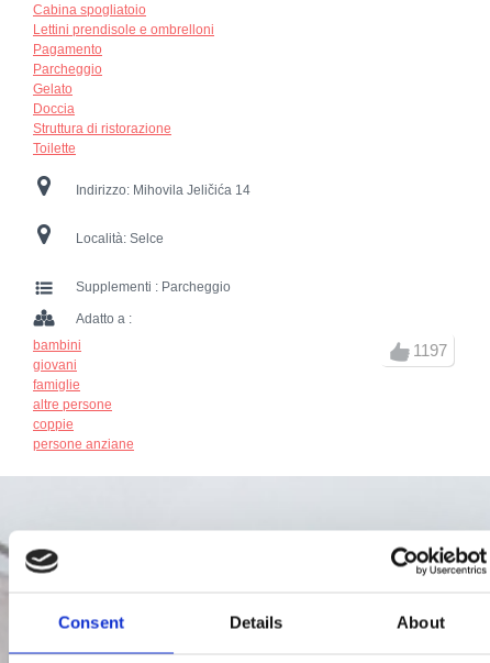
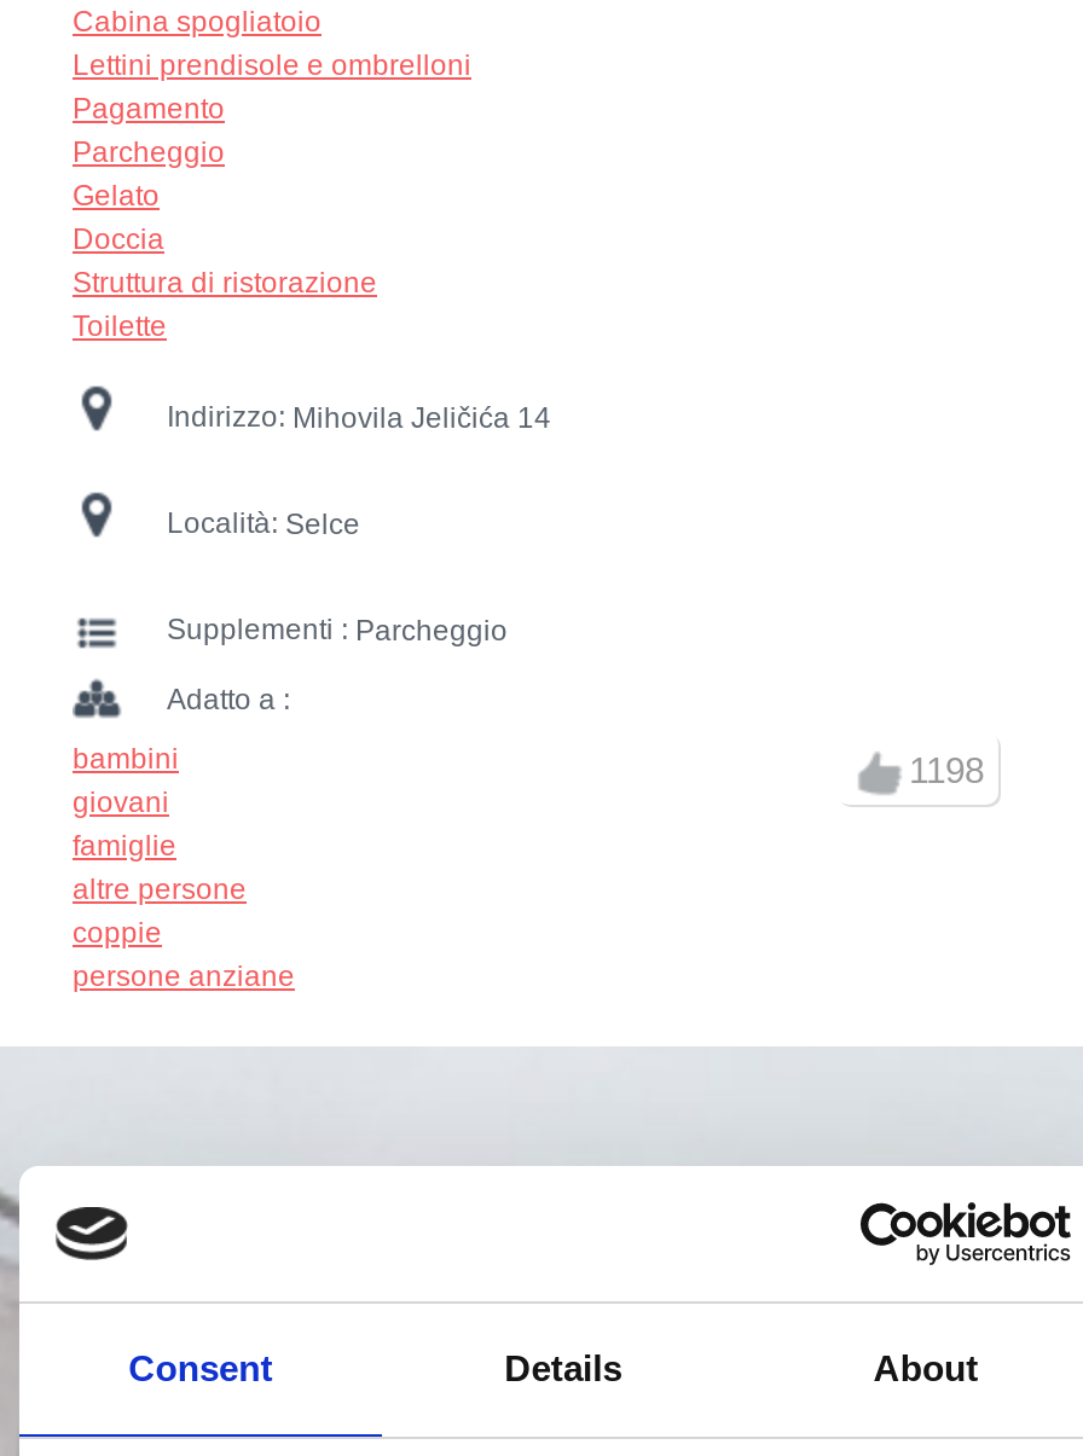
- 1197
+ 1198
